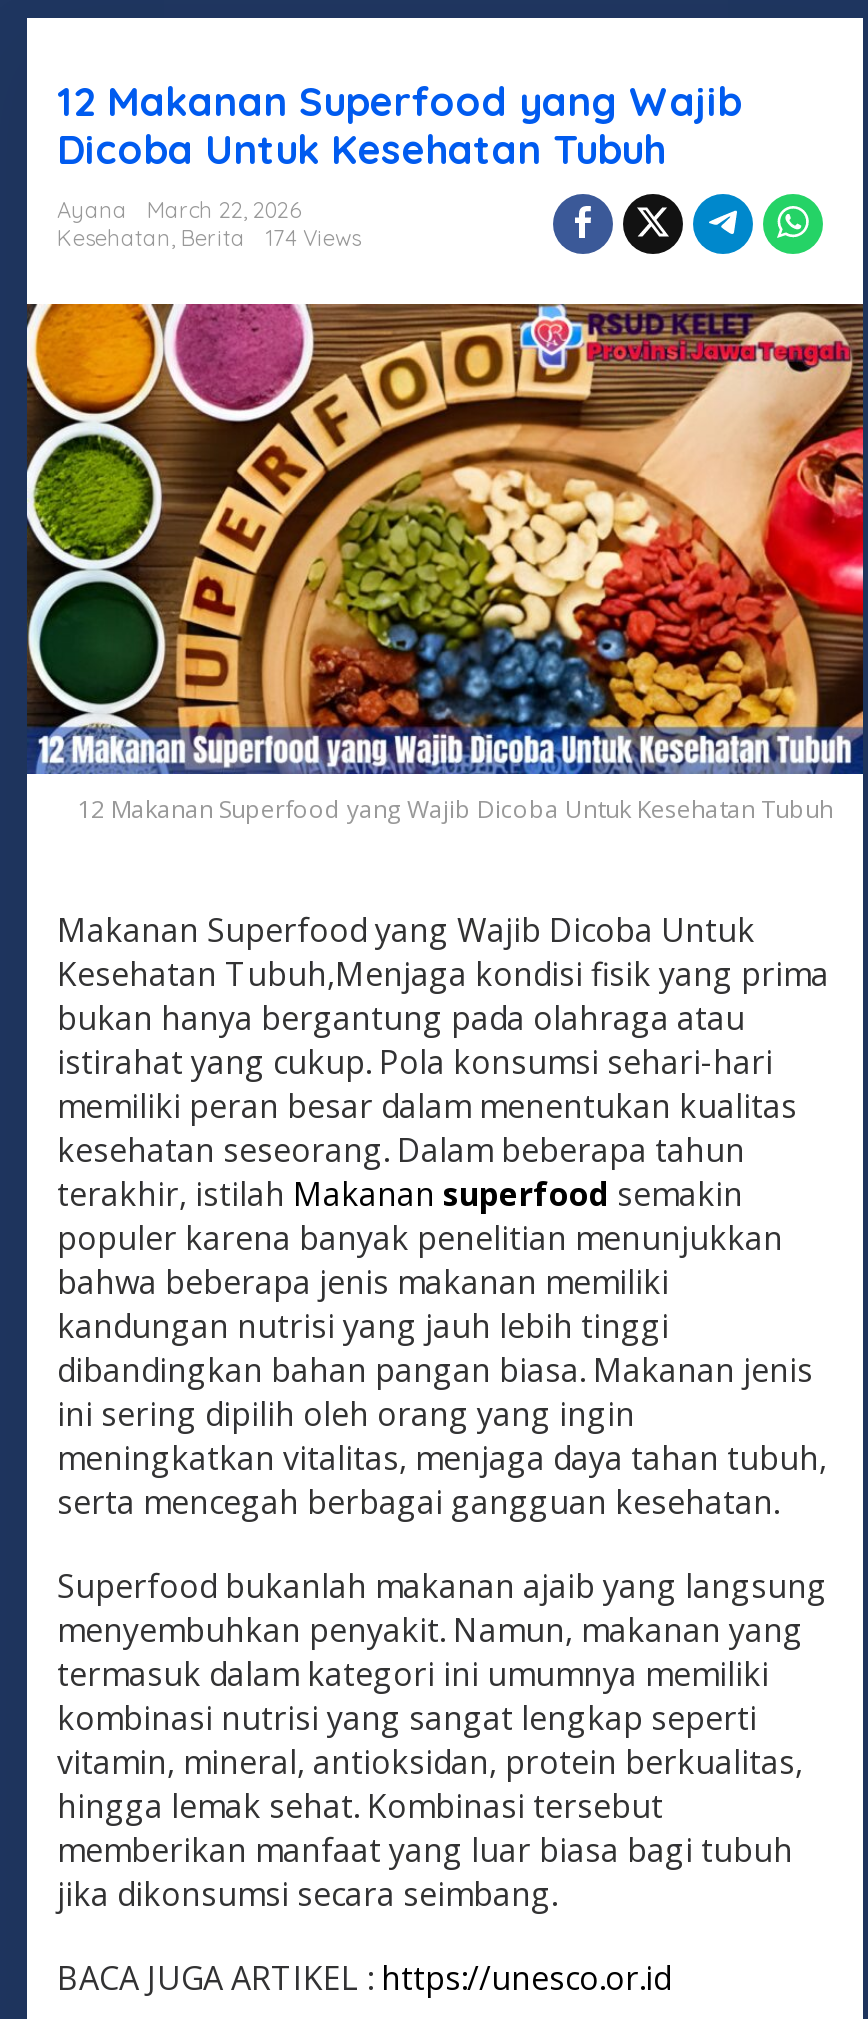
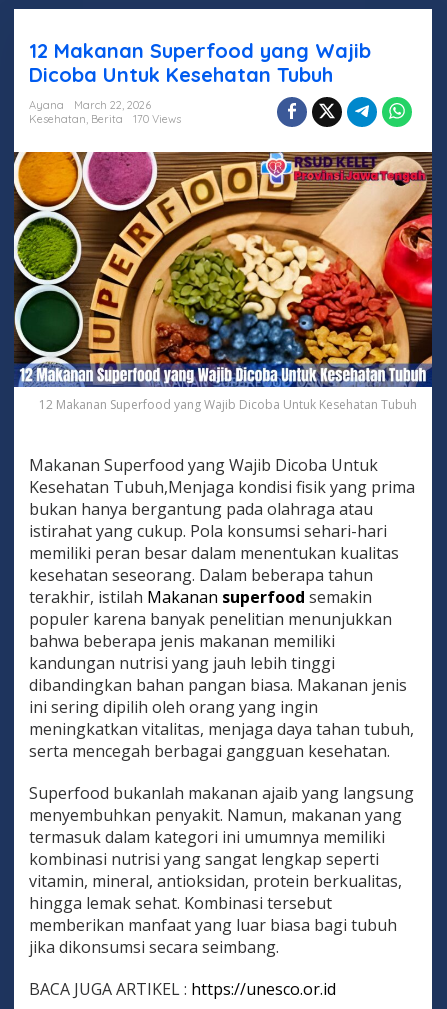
- Kesehatan, Berita 174 Views
+ Kesehatan, Berita 170 Views
